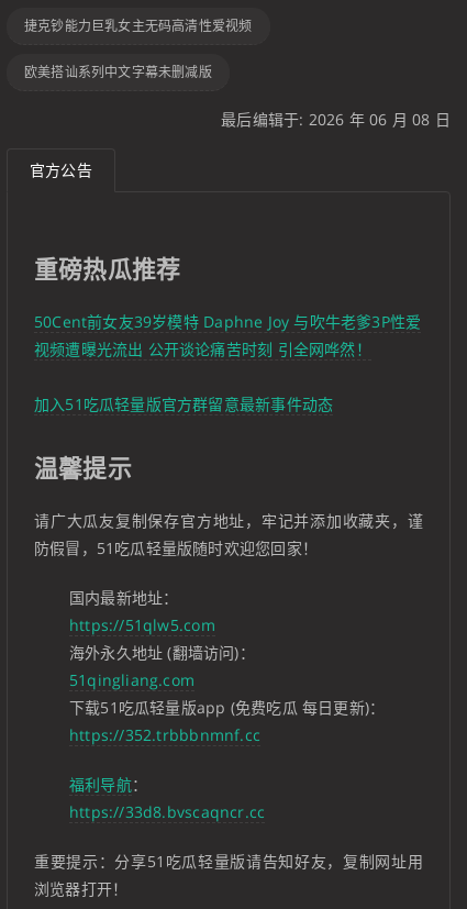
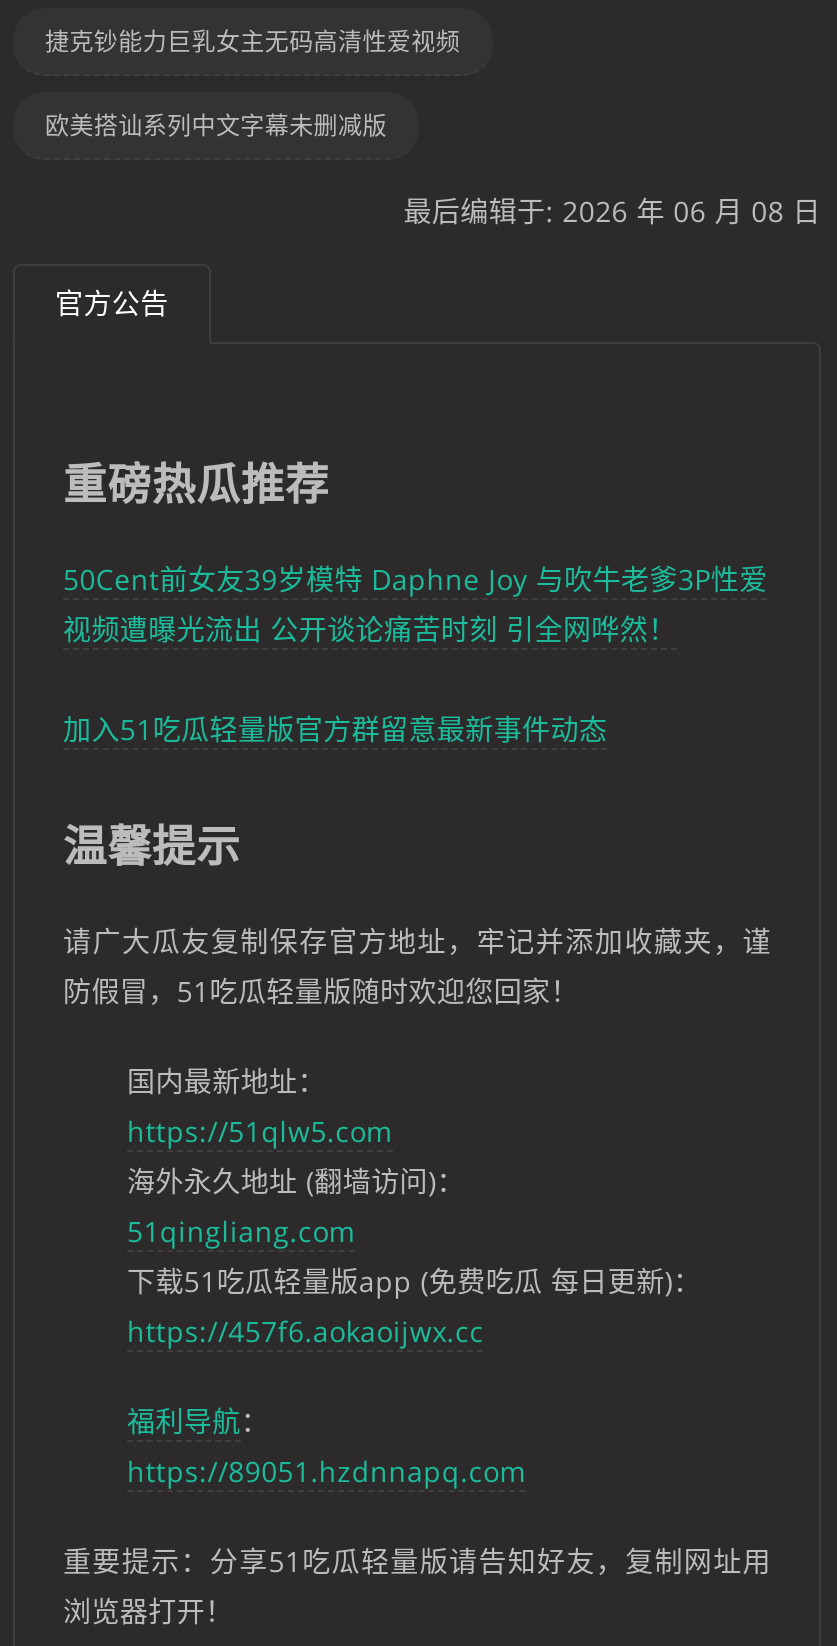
- https://352.trbbbnmnf.cc
+ https://457f6.aokaoijwx.cc

- https://33d8.bvscaqncr.cc
+ https://89051.hzdnnapq.com
